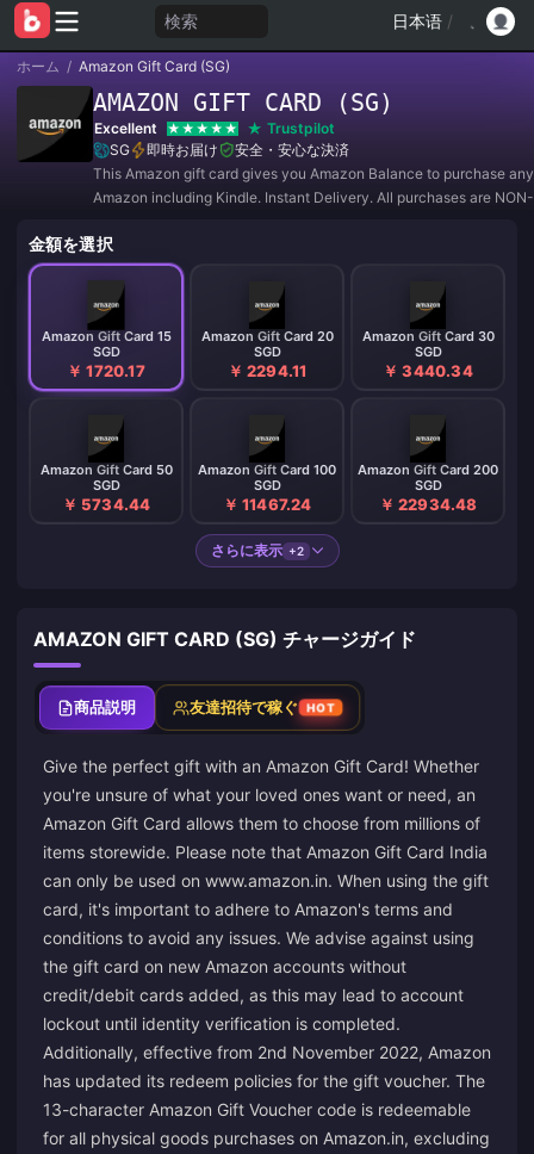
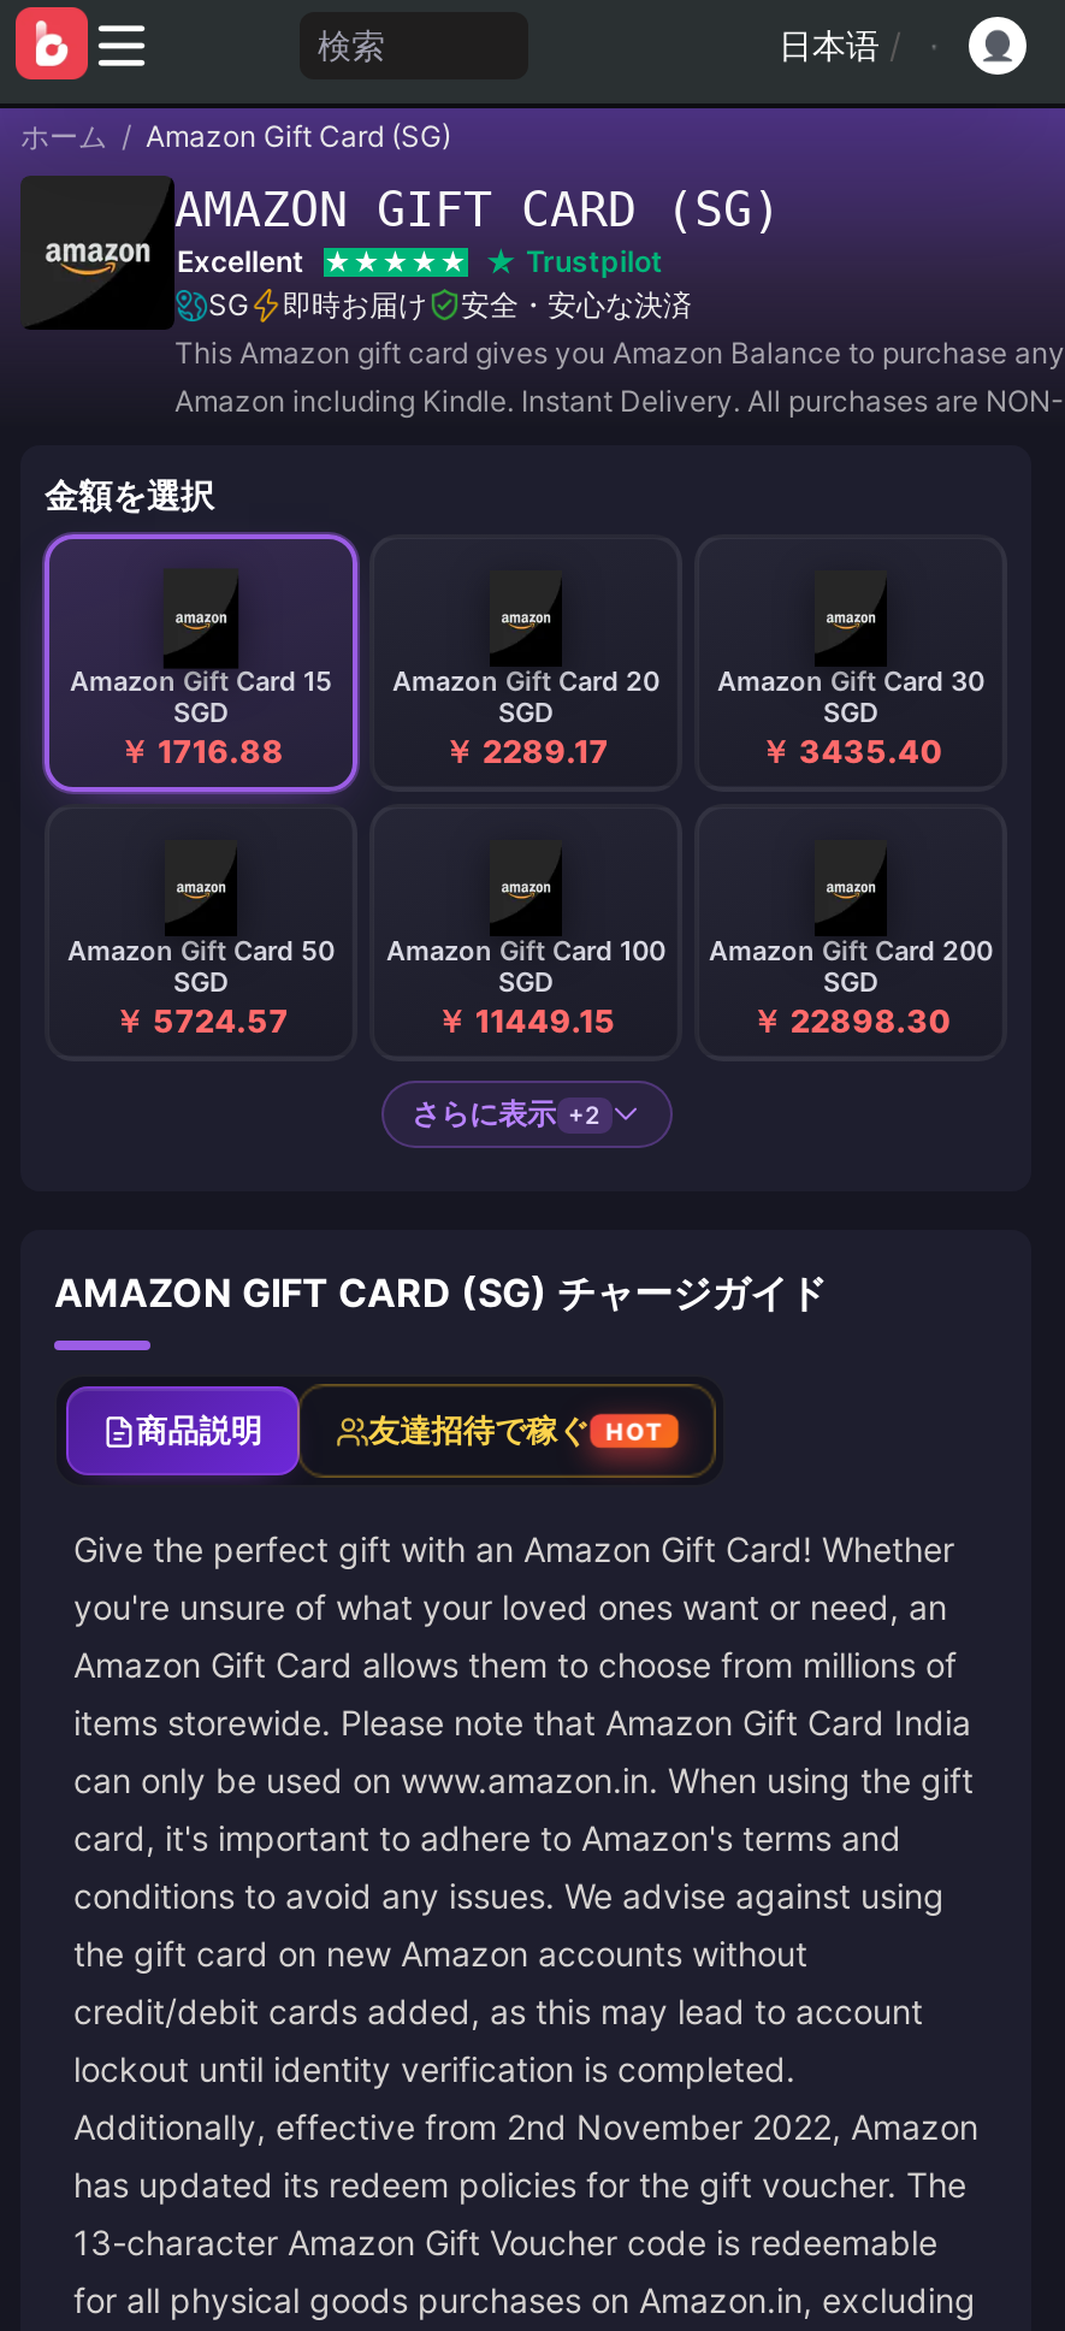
- ￥ 1720.17
+ ￥ 1716.88

- ￥ 2294.11
+ ￥ 2289.17

- ￥ 3440.34
+ ￥ 3435.40

- ￥ 5734.44
+ ￥ 5724.57

- ￥ 11467.24
+ ￥ 11449.15

- ￥ 22934.48
+ ￥ 22898.30
